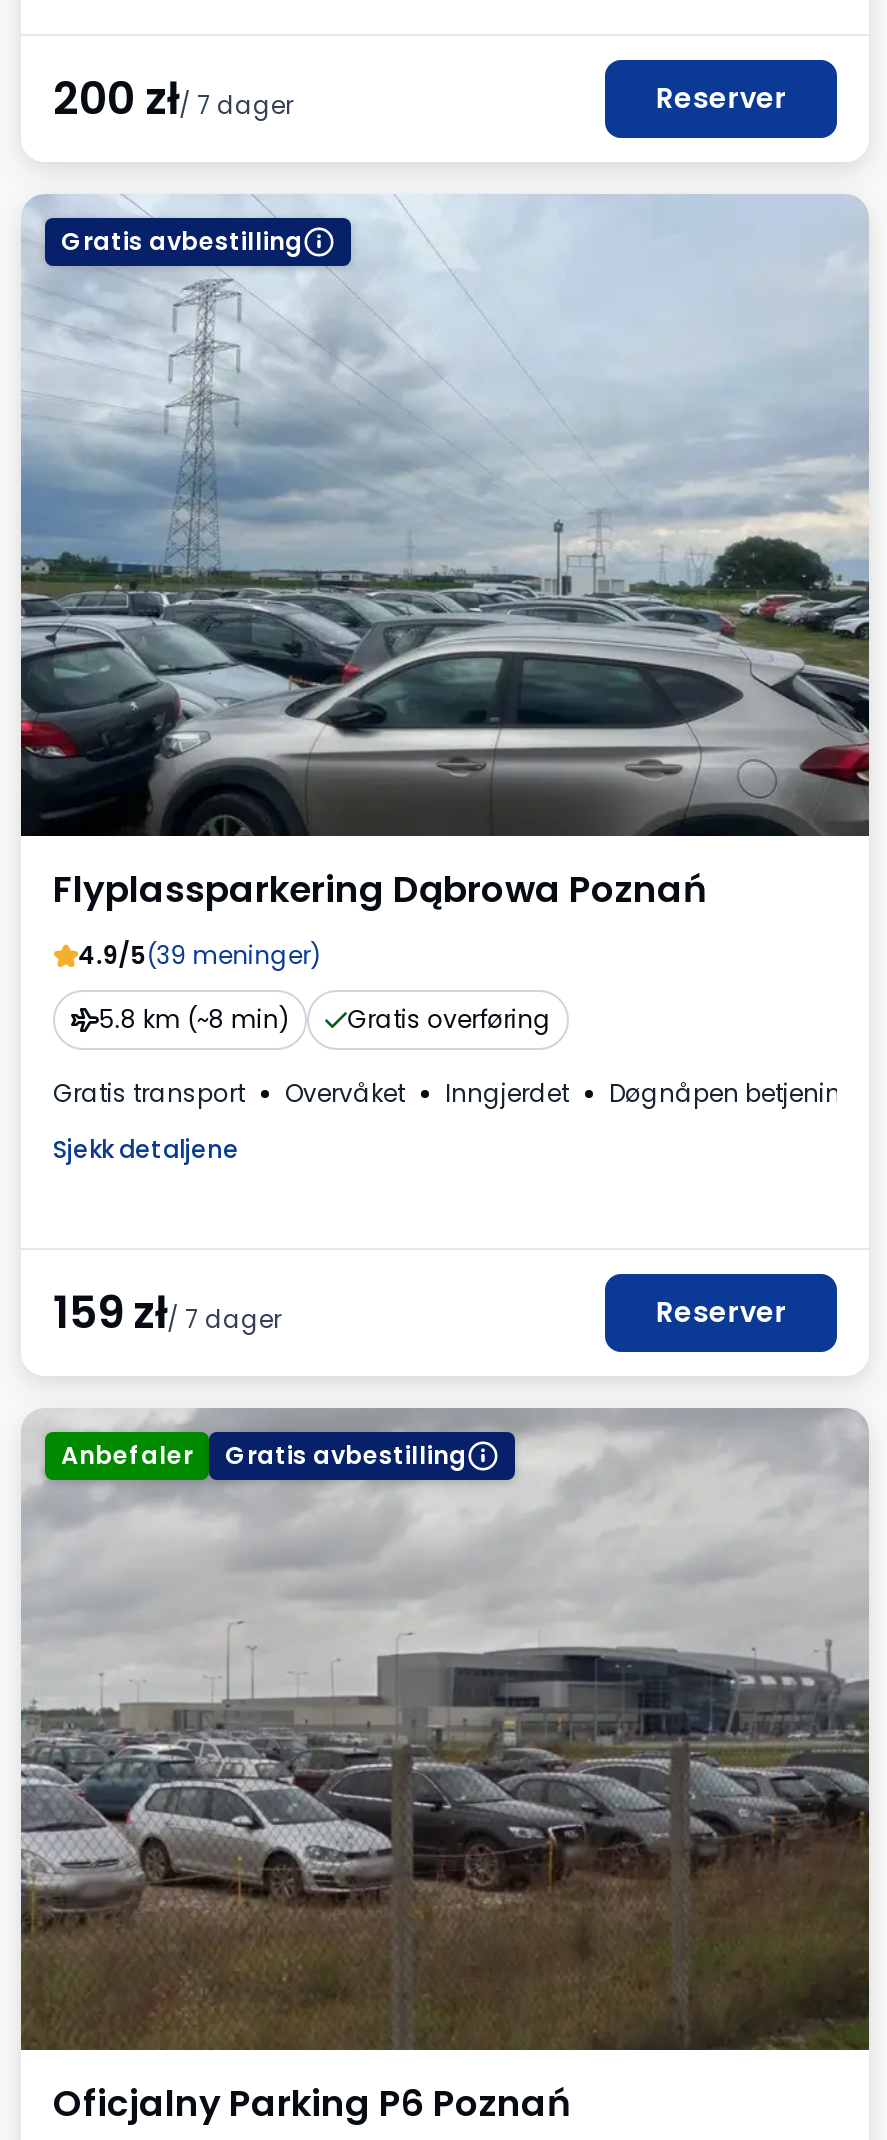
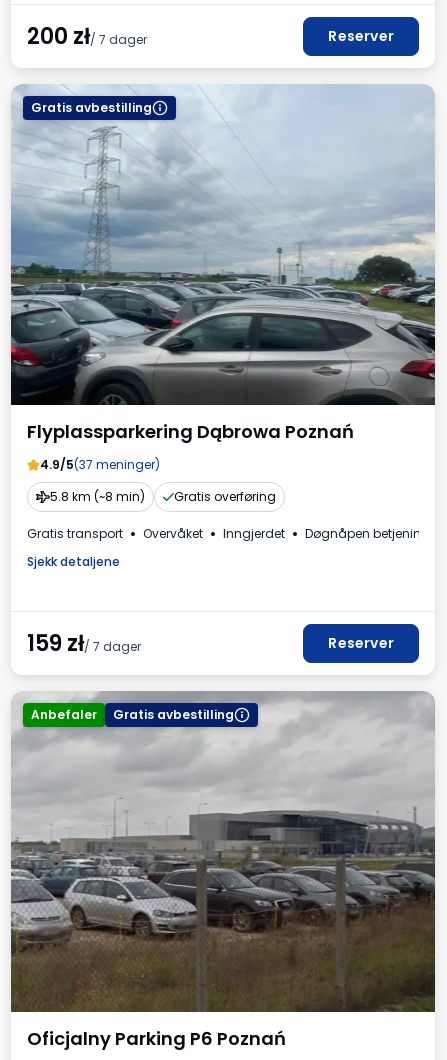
- 4.9/5(39 meninger)
+ 4.9/5(37 meninger)
